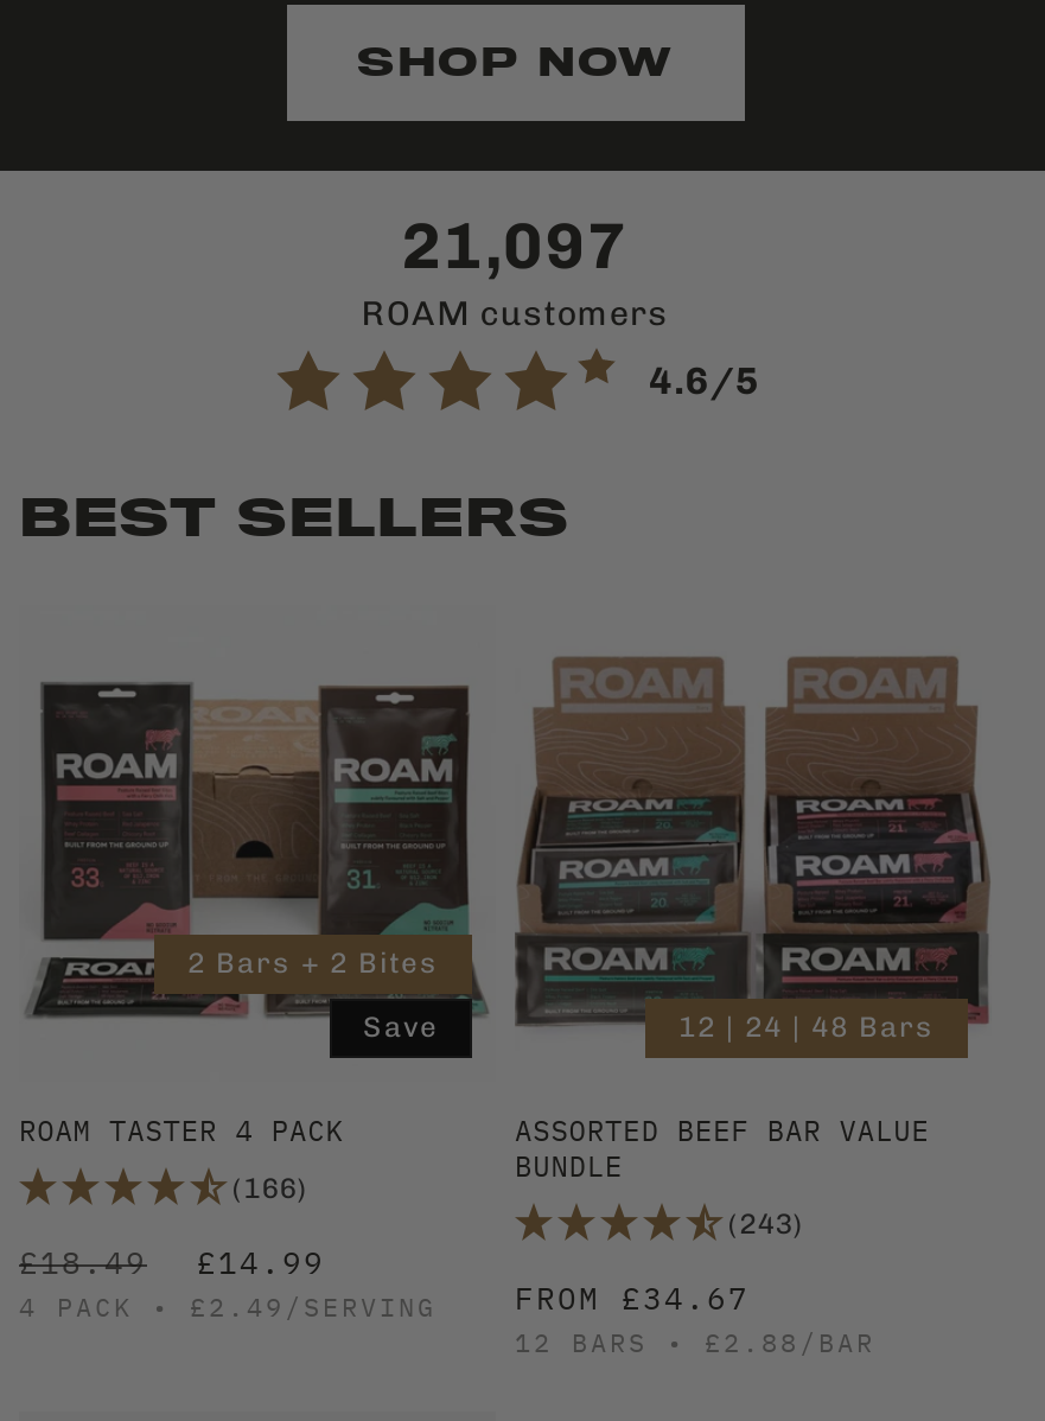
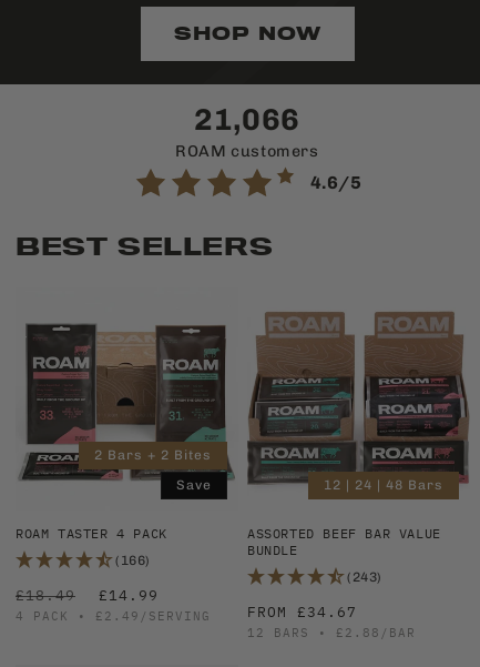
- 21,097
+ 21,066
